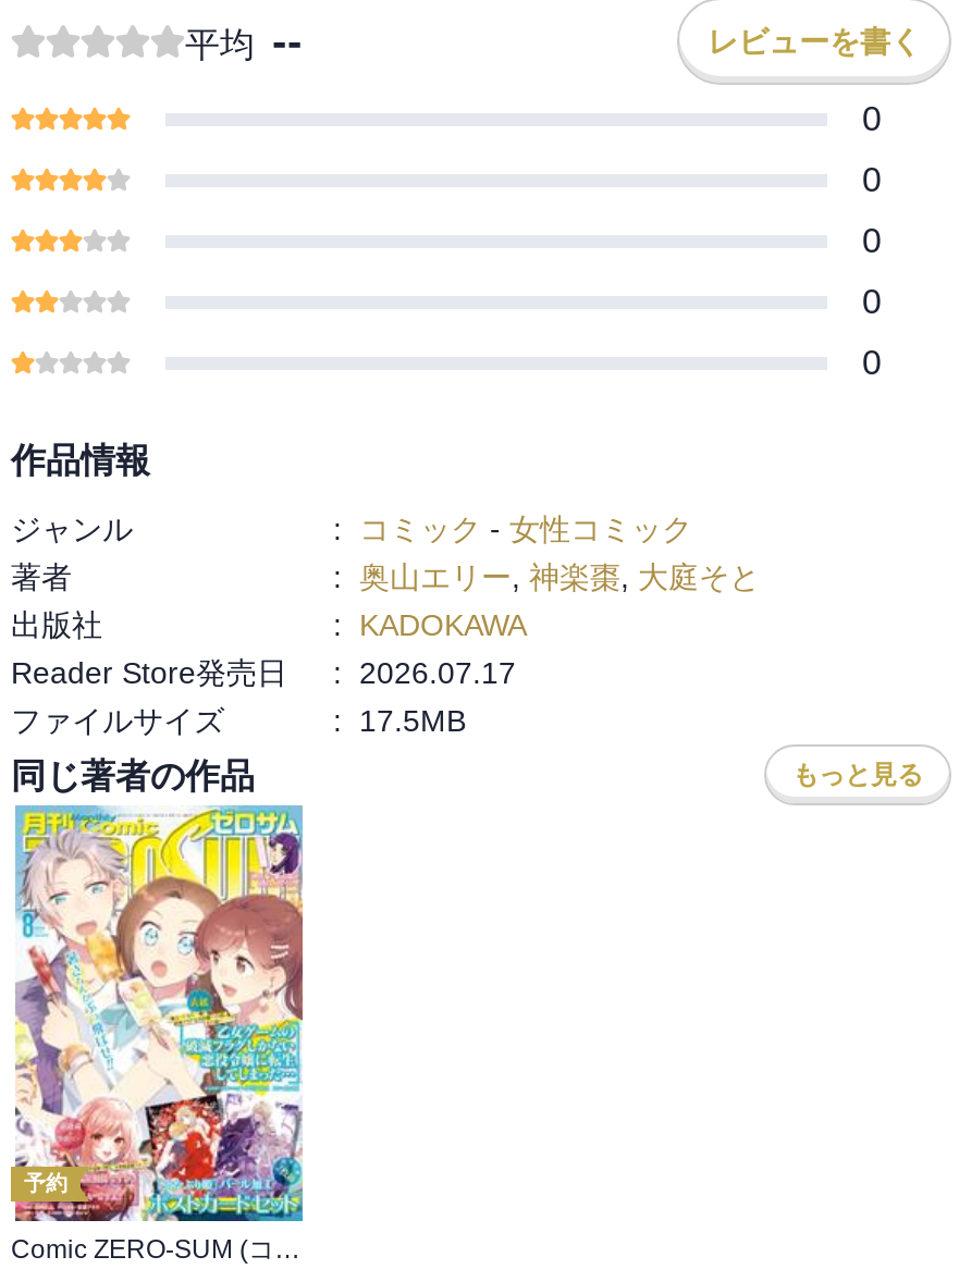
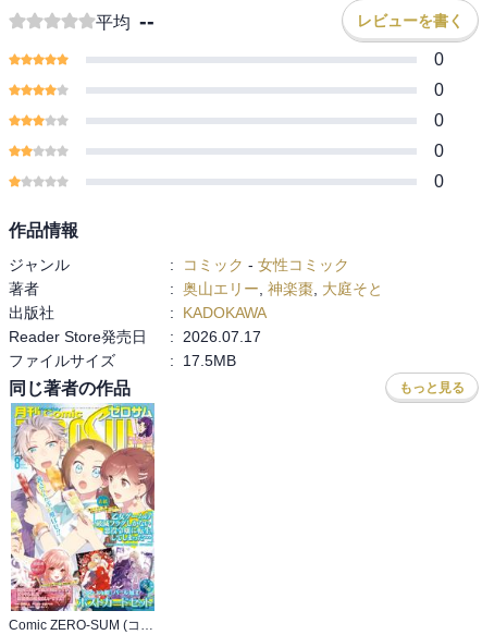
- 予約
